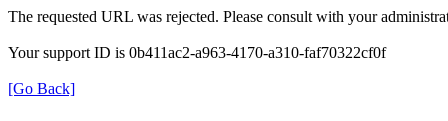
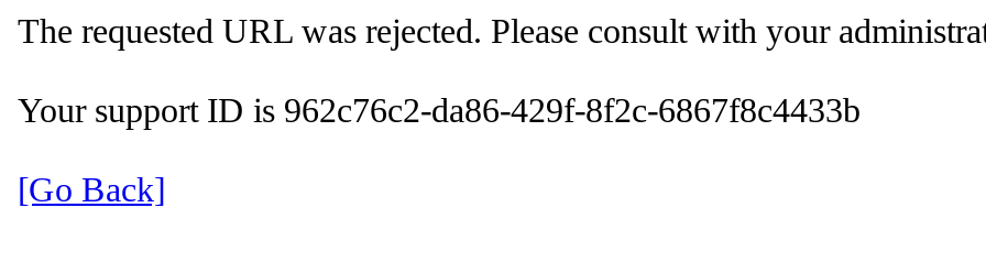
- Your support ID is 0b411ac2-a963-4170-a310-faf70322cf0f
+ Your support ID is 962c76c2-da86-429f-8f2c-6867f8c4433b
